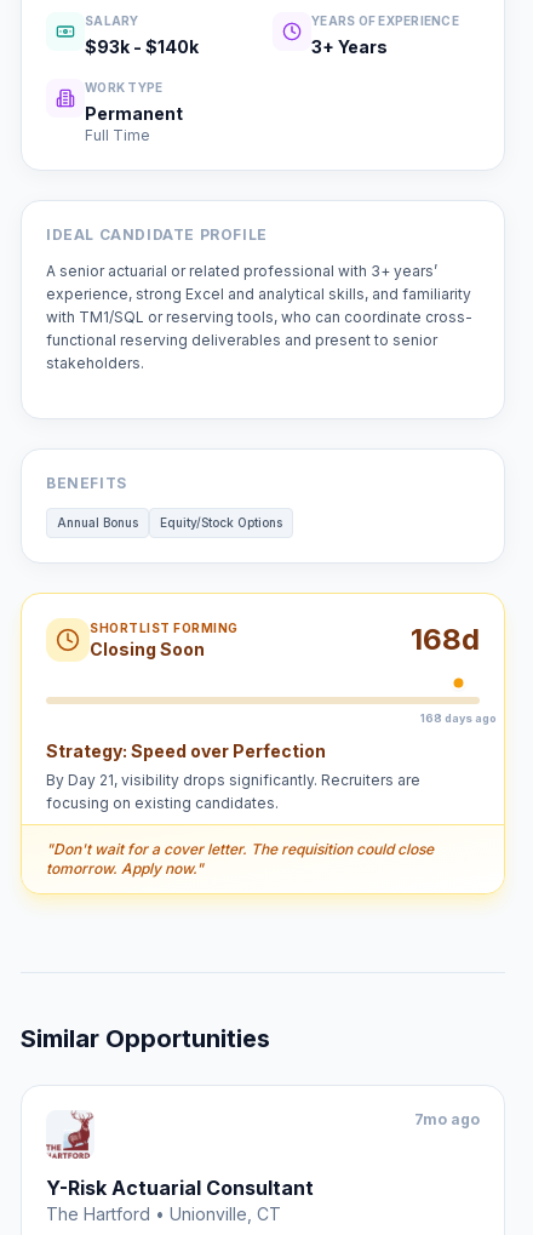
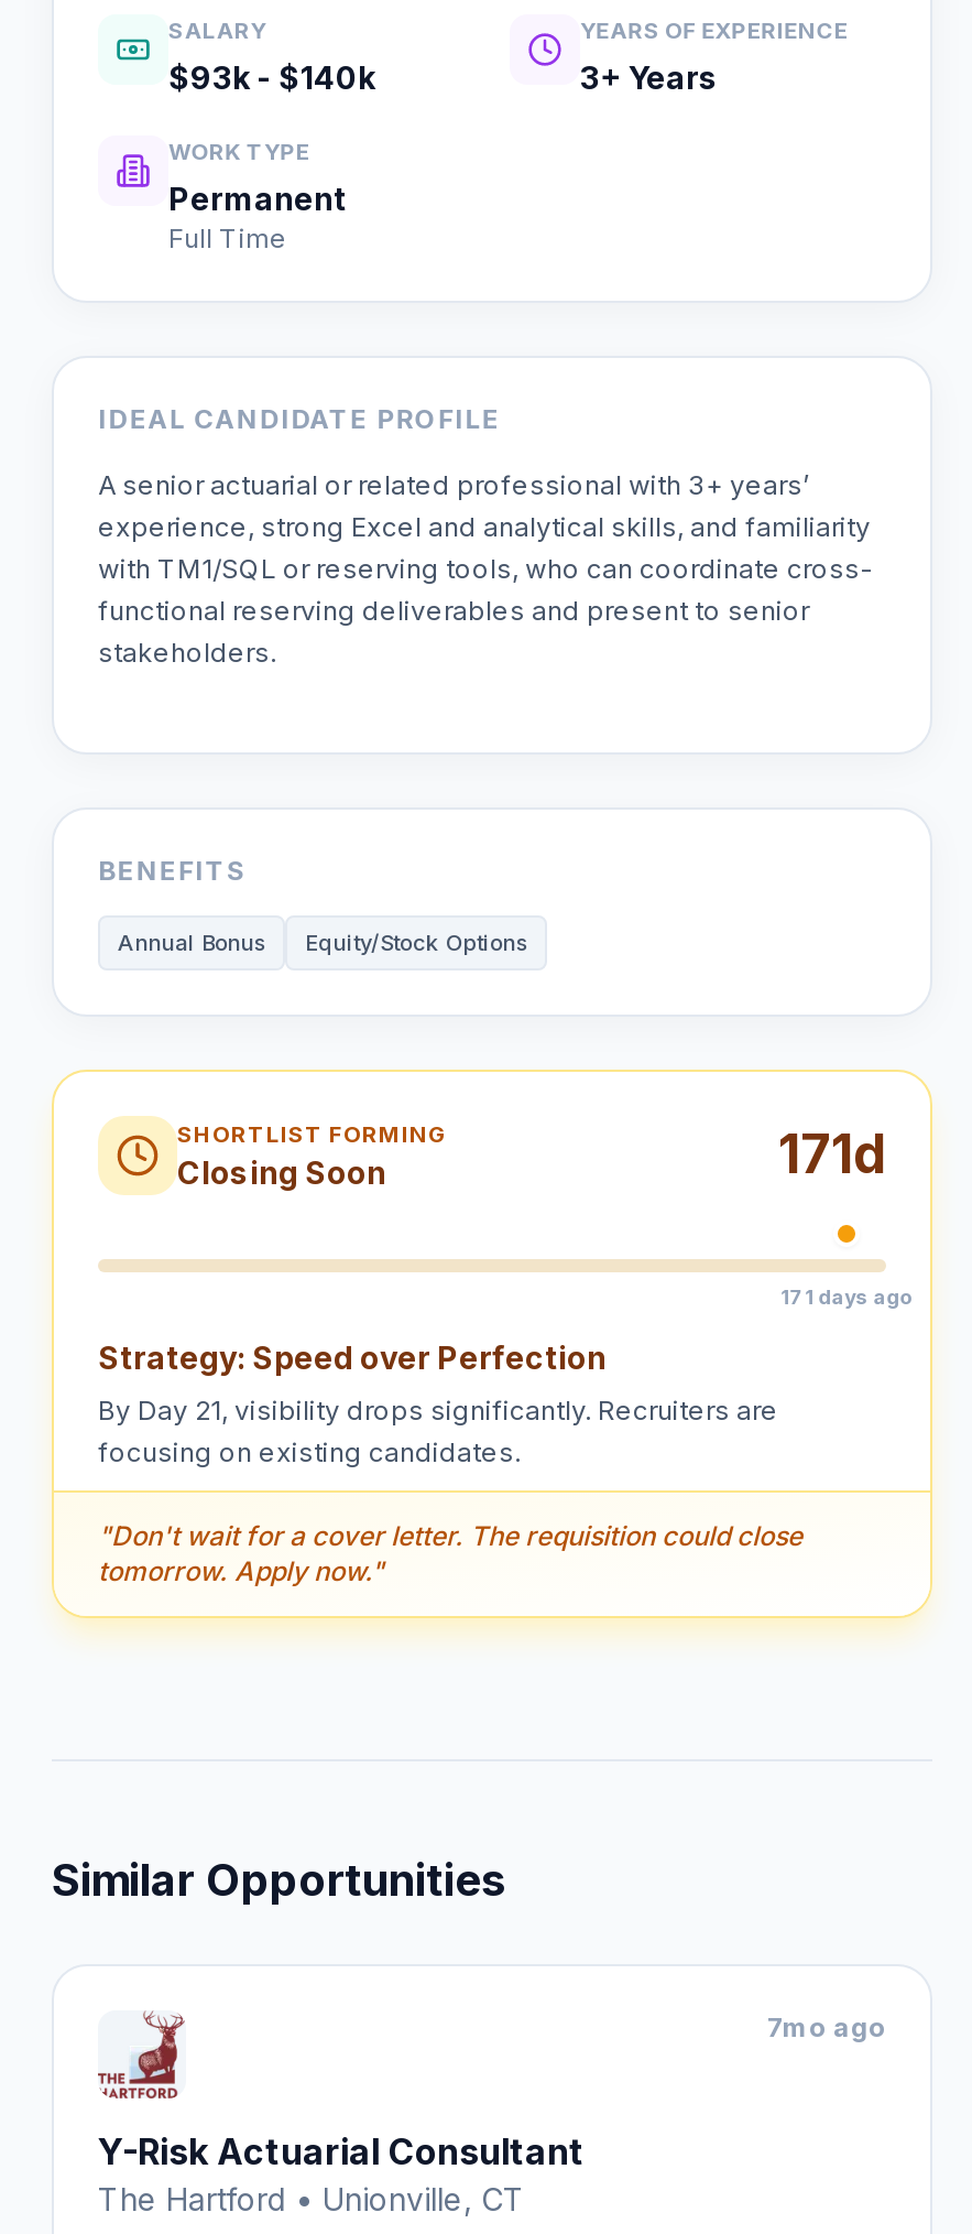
- 168d
+ 171d

- 168 days ago
+ 171 days ago
